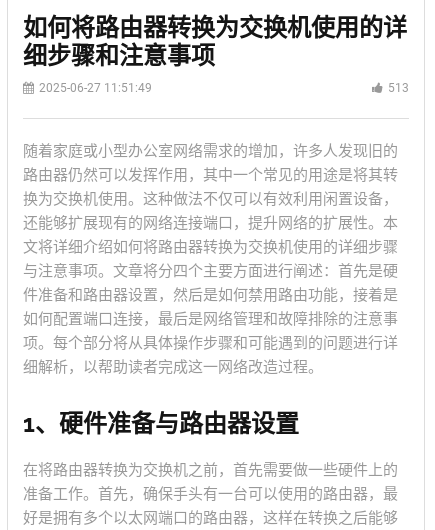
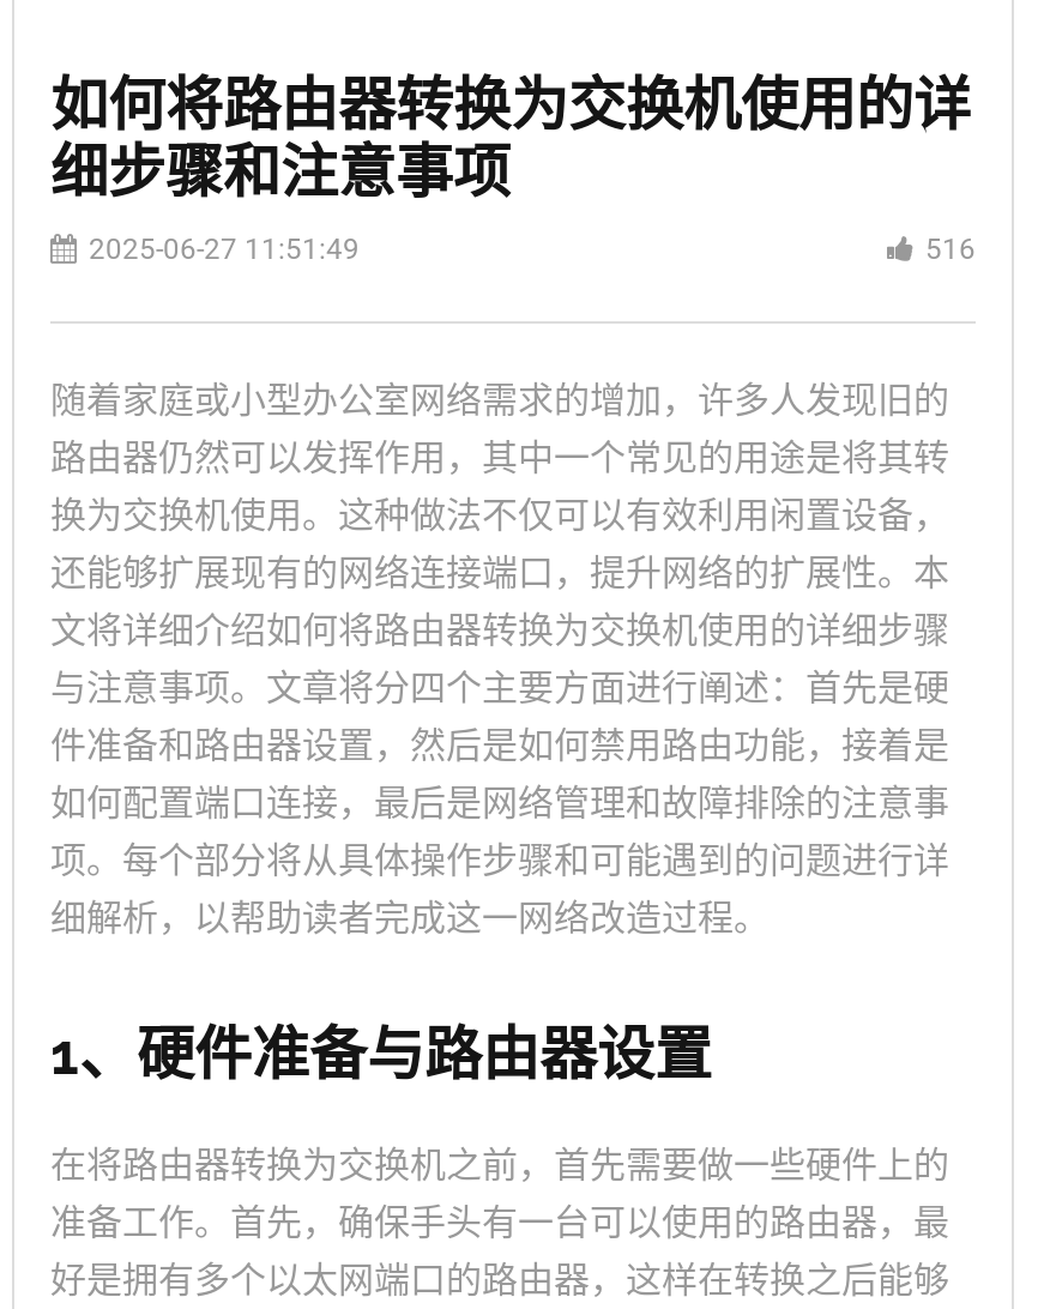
- 513
+ 516
